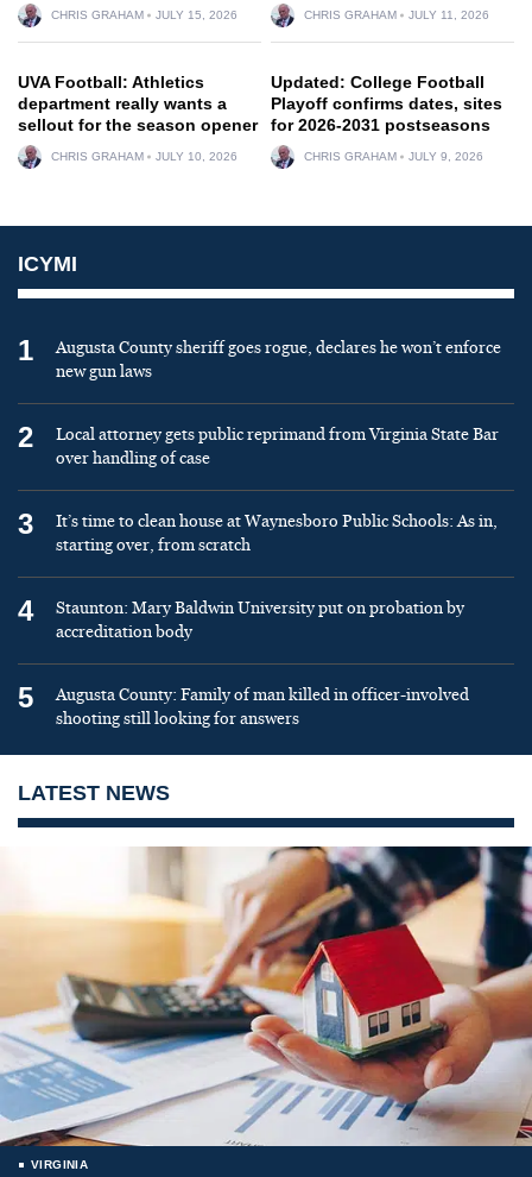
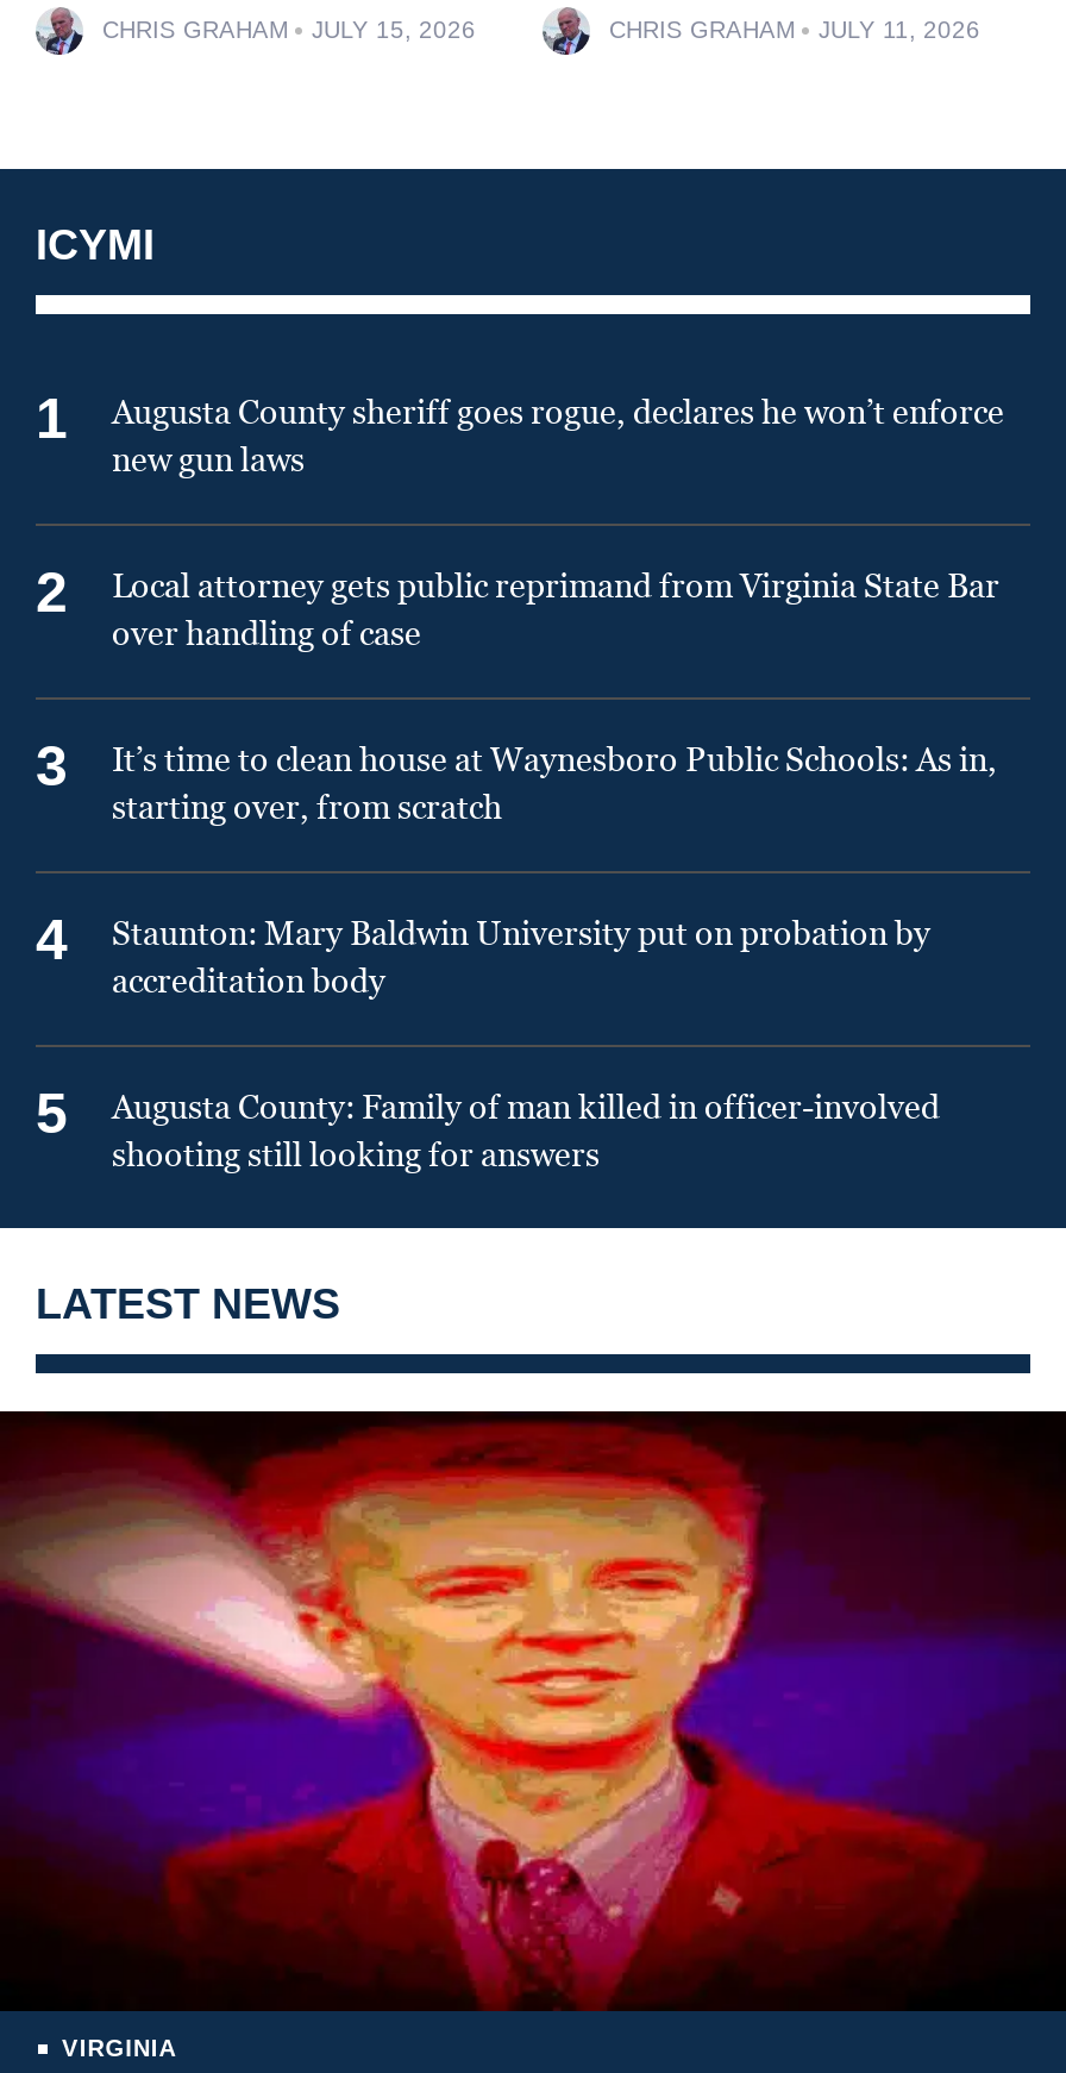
- UVA Football: Athletics
- department really wants a
- sellout for the season opener
- CHRIS GRAHAM
- JULY 10, 2026

- Updated: College Football
- Playoff confirms dates, sites
- for 2026-2031 postseasons
- CHRIS GRAHAM
- JULY 9, 2026

- [image]
+ [image]
